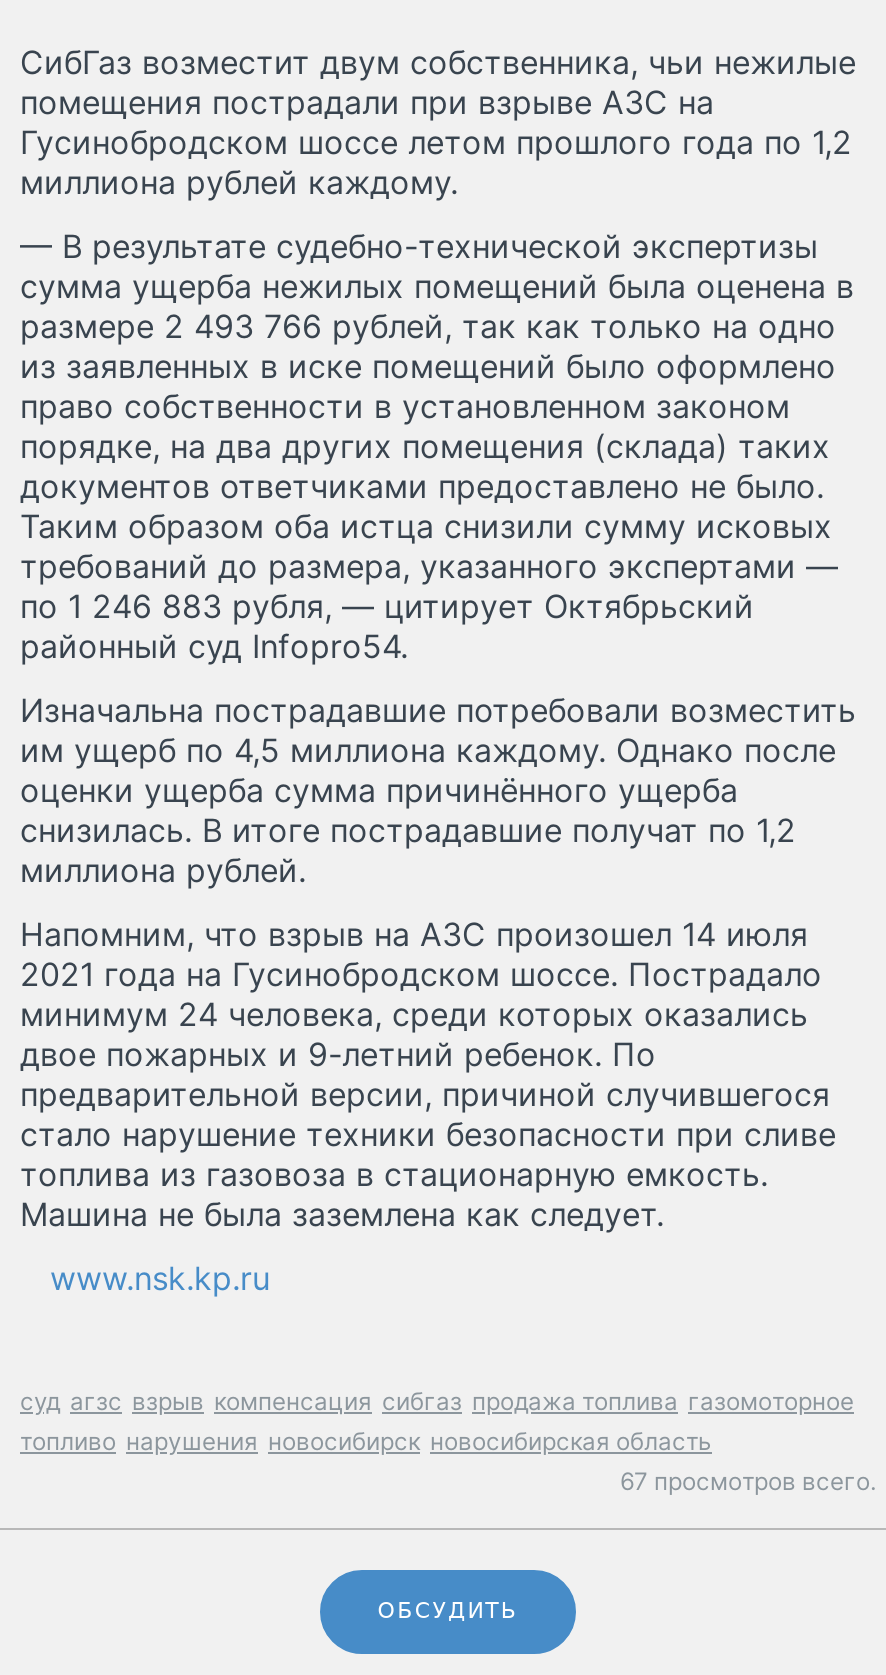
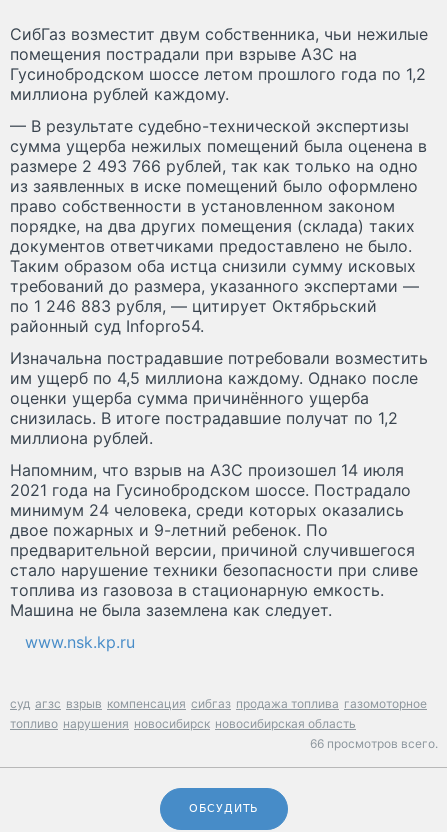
- 67 просмотров всего.
+ 66 просмотров всего.
